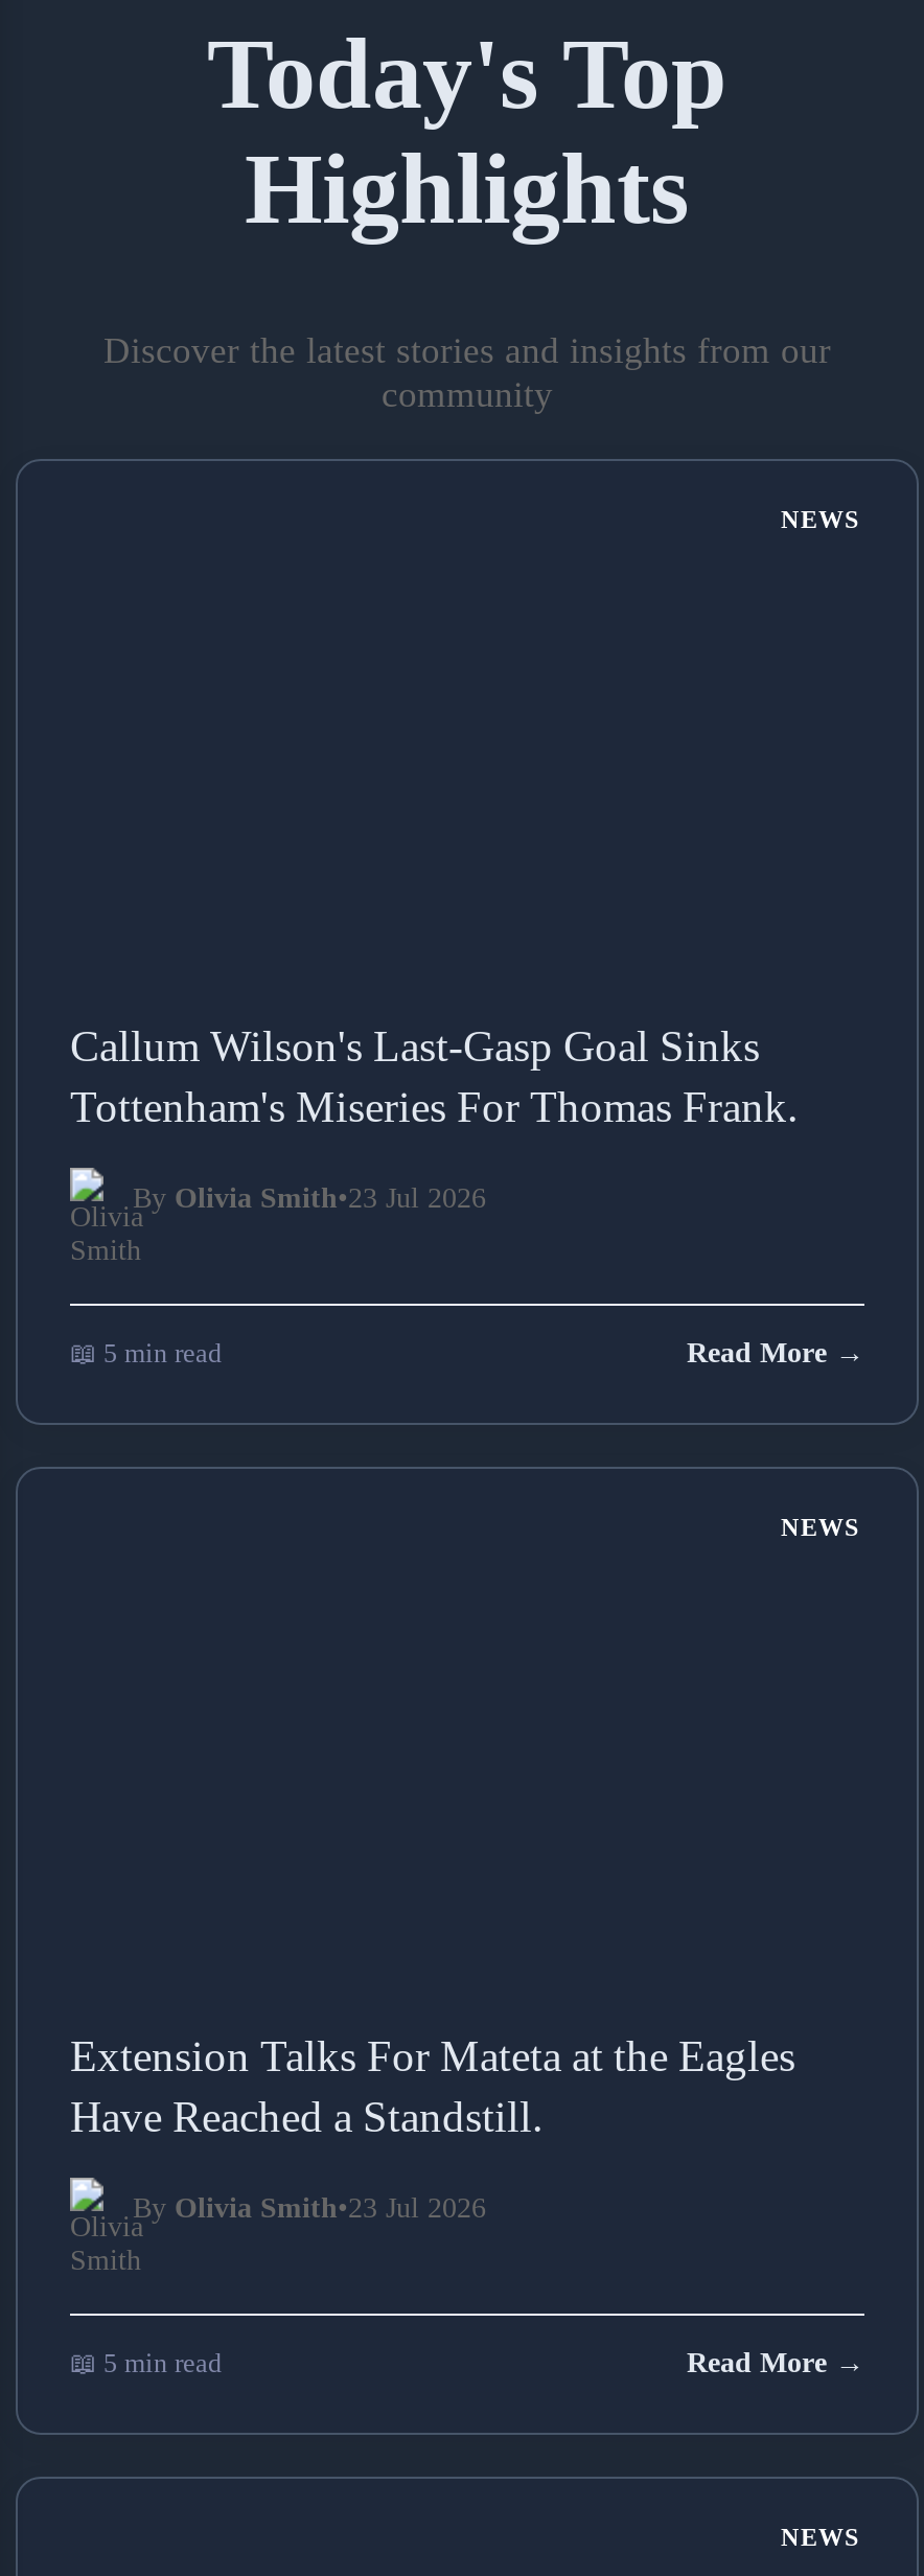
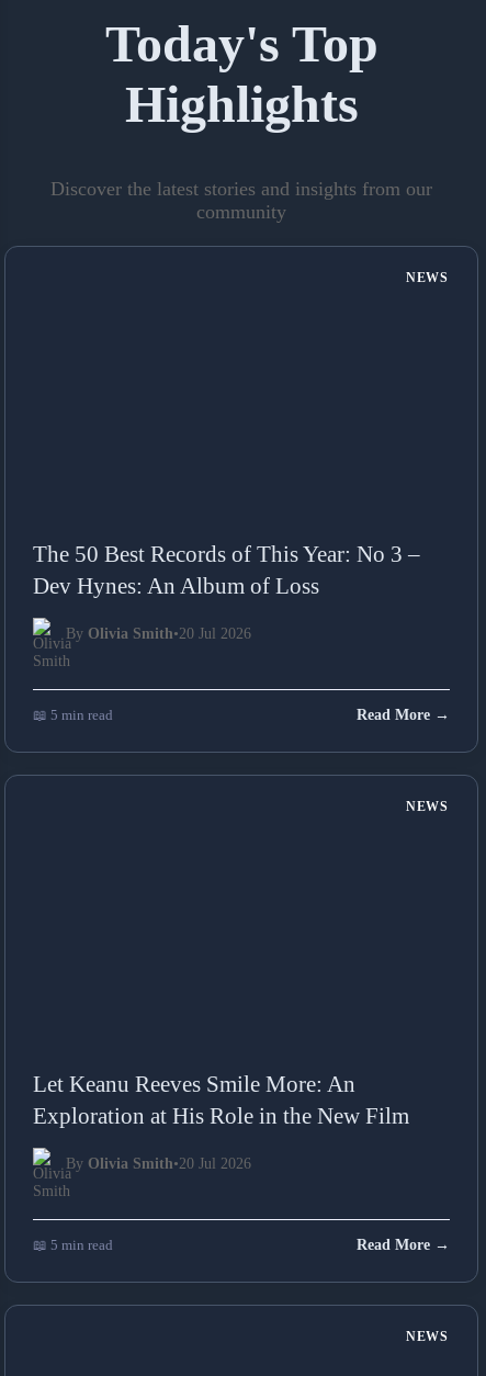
- Callum Wilson's Last-Gasp Goal Sinks
- Tottenham's Miseries For Thomas Frank.
+ The 50 Best Records of This Year: No 3 –
+ Dev Hynes: An Album of Loss

- By Olivia Smith•23 Jul 2026
+ By Olivia Smith•20 Jul 2026

- Extension Talks For Mateta at the Eagles
- Have Reached a Standstill.
+ Let Keanu Reeves Smile More: An
+ Exploration at His Role in the New Film

- By Olivia Smith•23 Jul 2026
+ By Olivia Smith•20 Jul 2026
